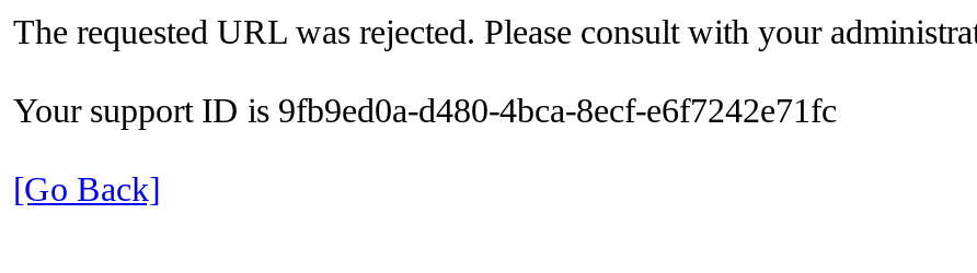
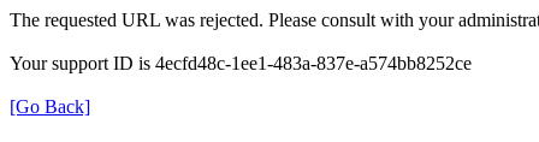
- Your support ID is 9fb9ed0a-d480-4bca-8ecf-e6f7242e71fc
+ Your support ID is 4ecfd48c-1ee1-483a-837e-a574bb8252ce
